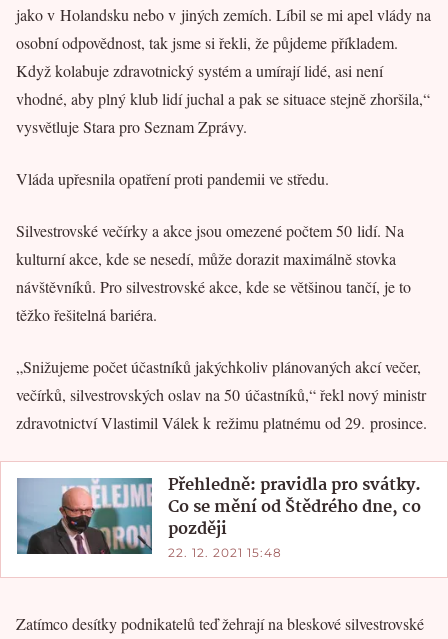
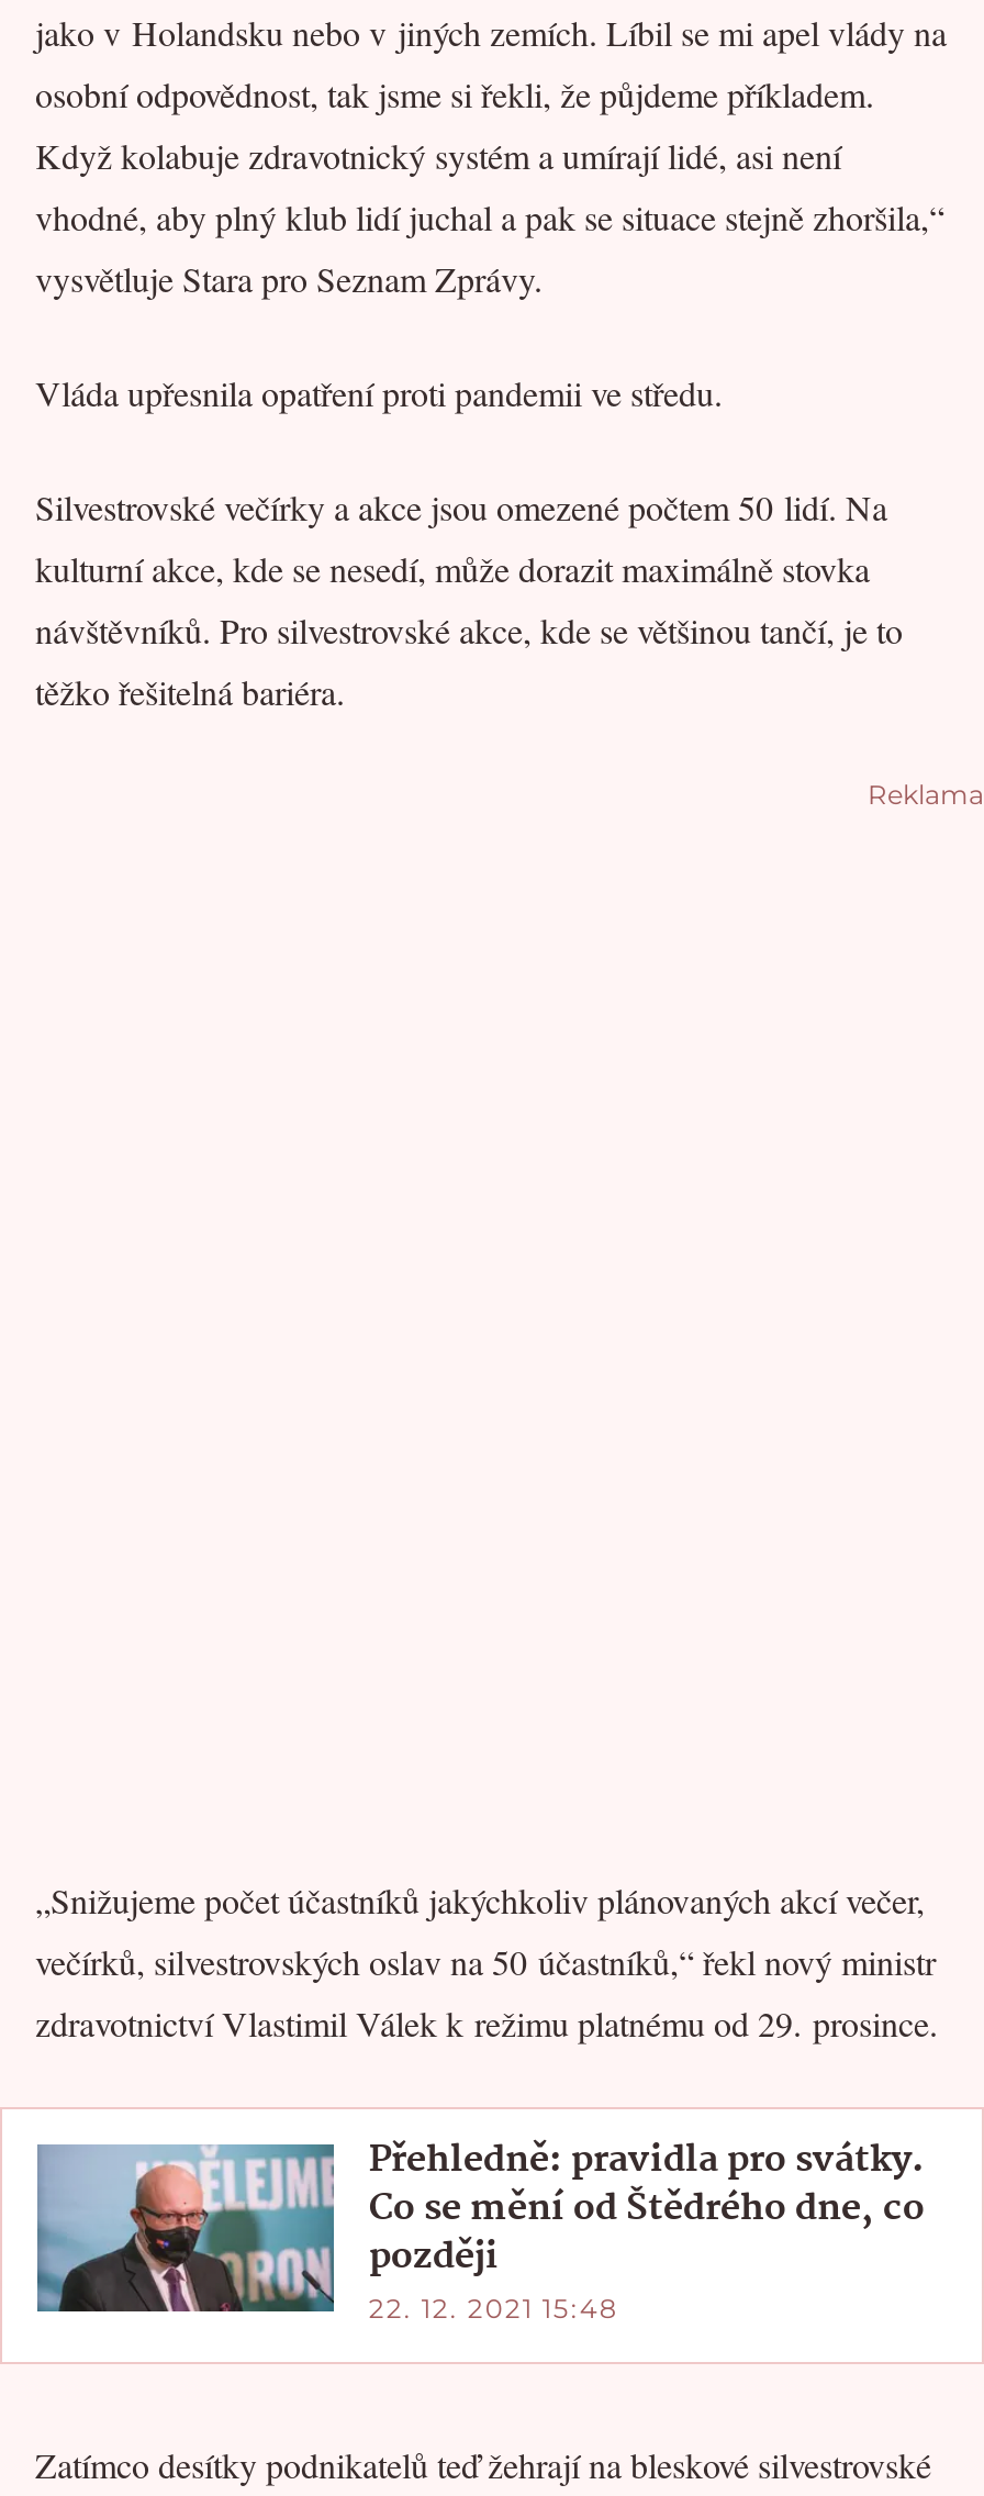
+ Reklama
